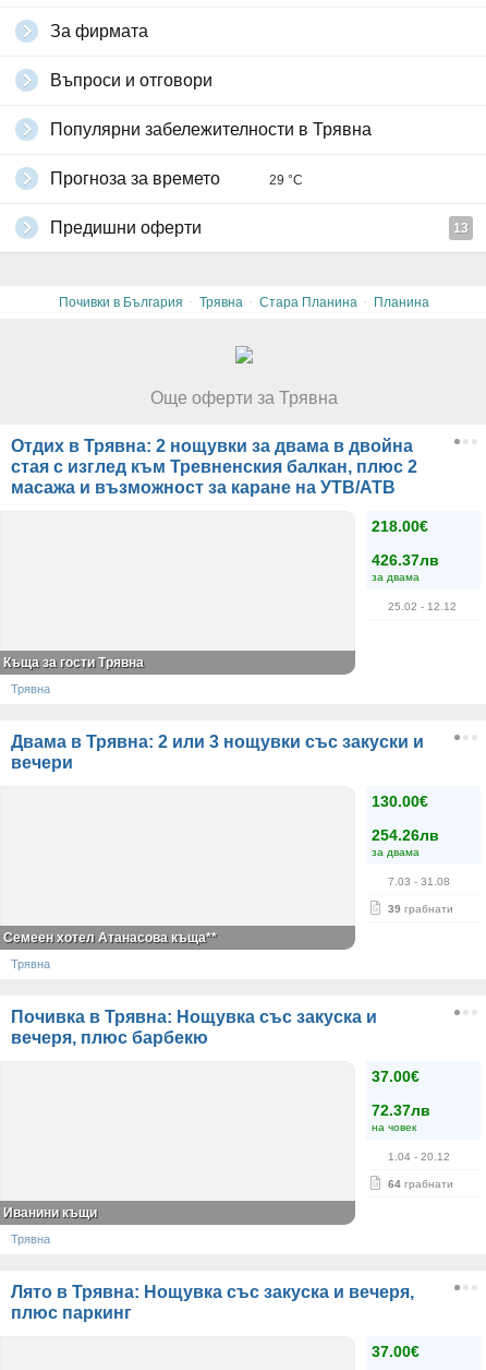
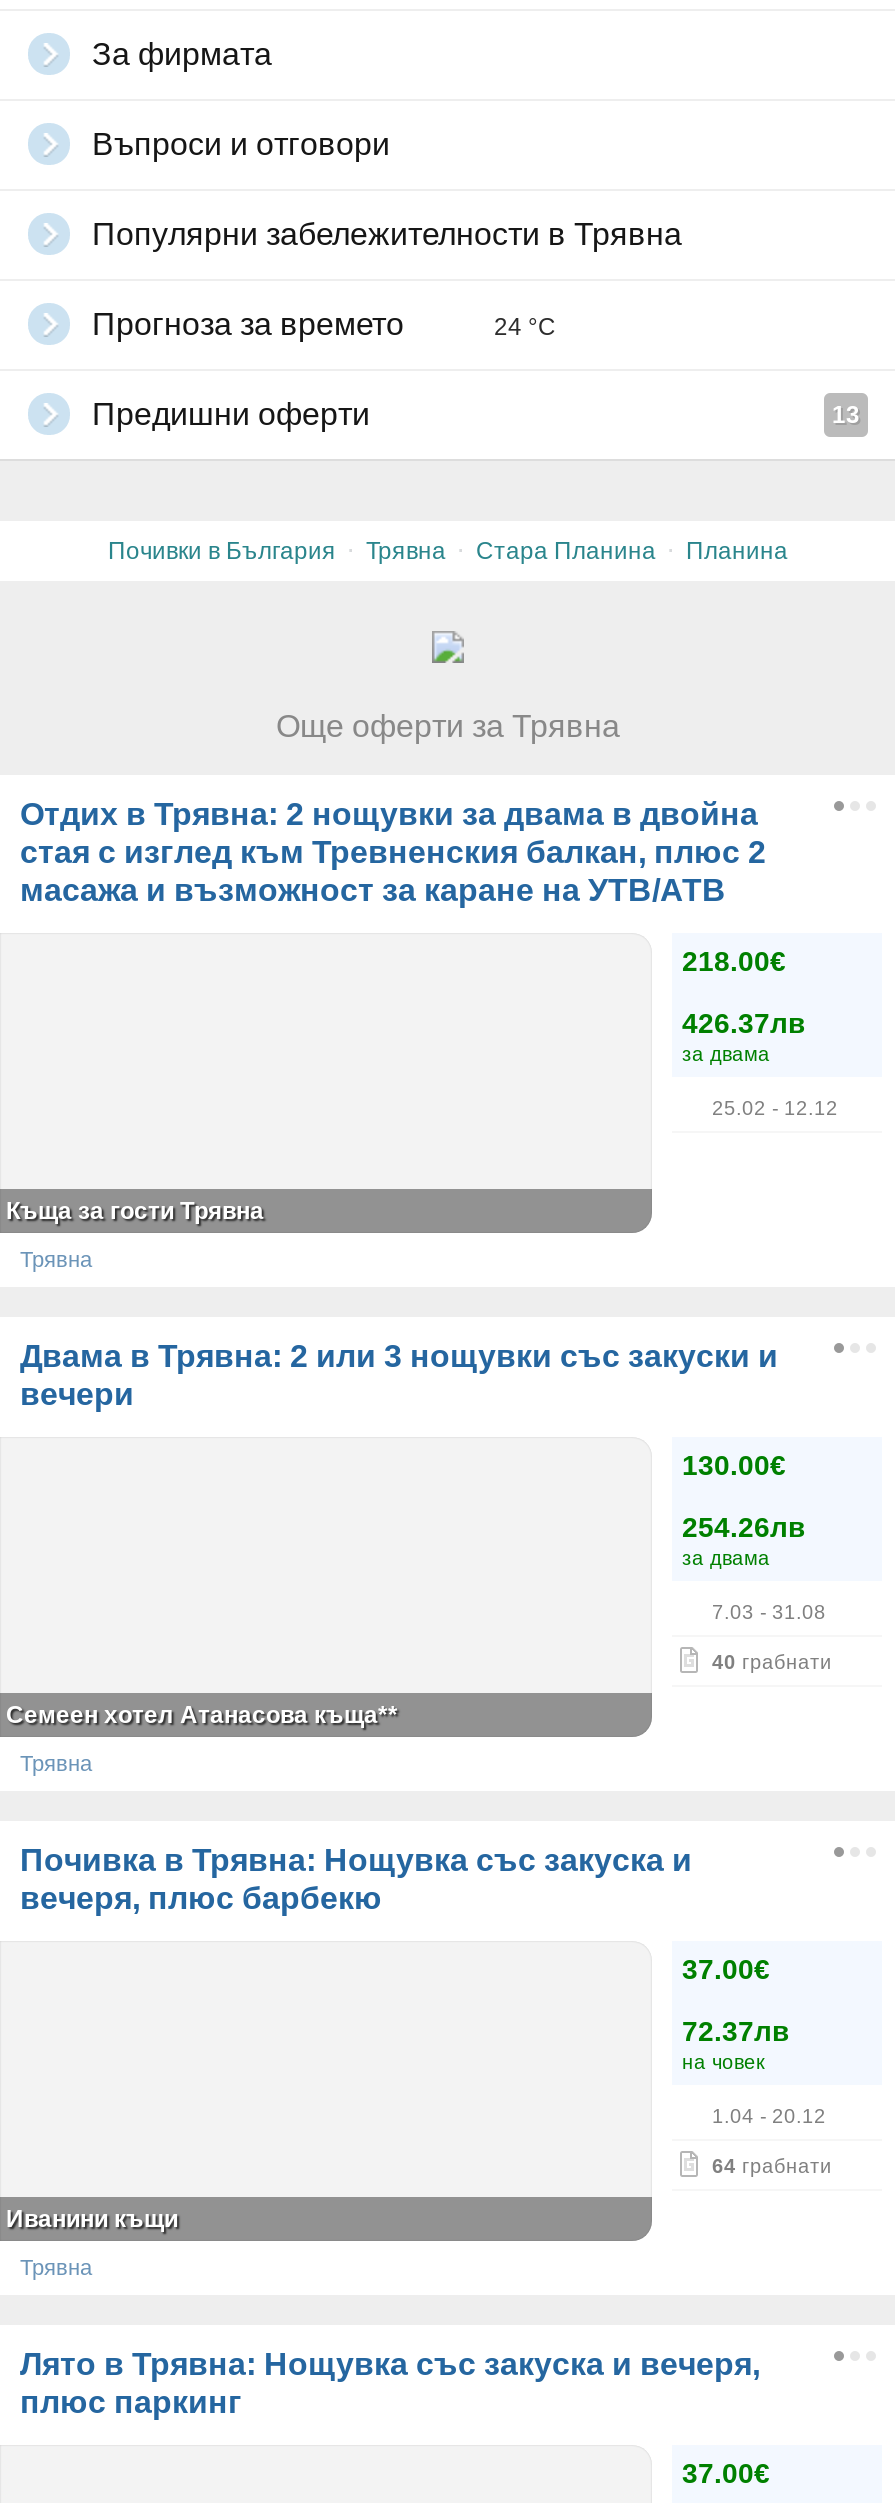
- 29 °C
+ 24 °C

- 39 грабнати
+ 40 грабнати
